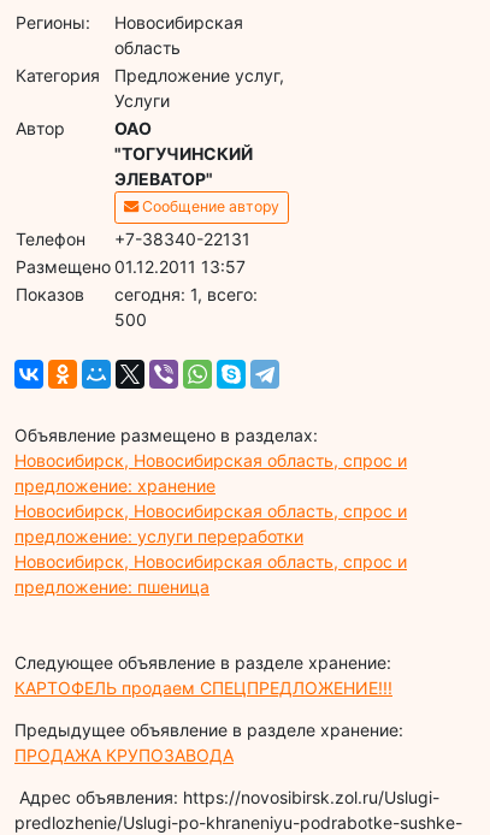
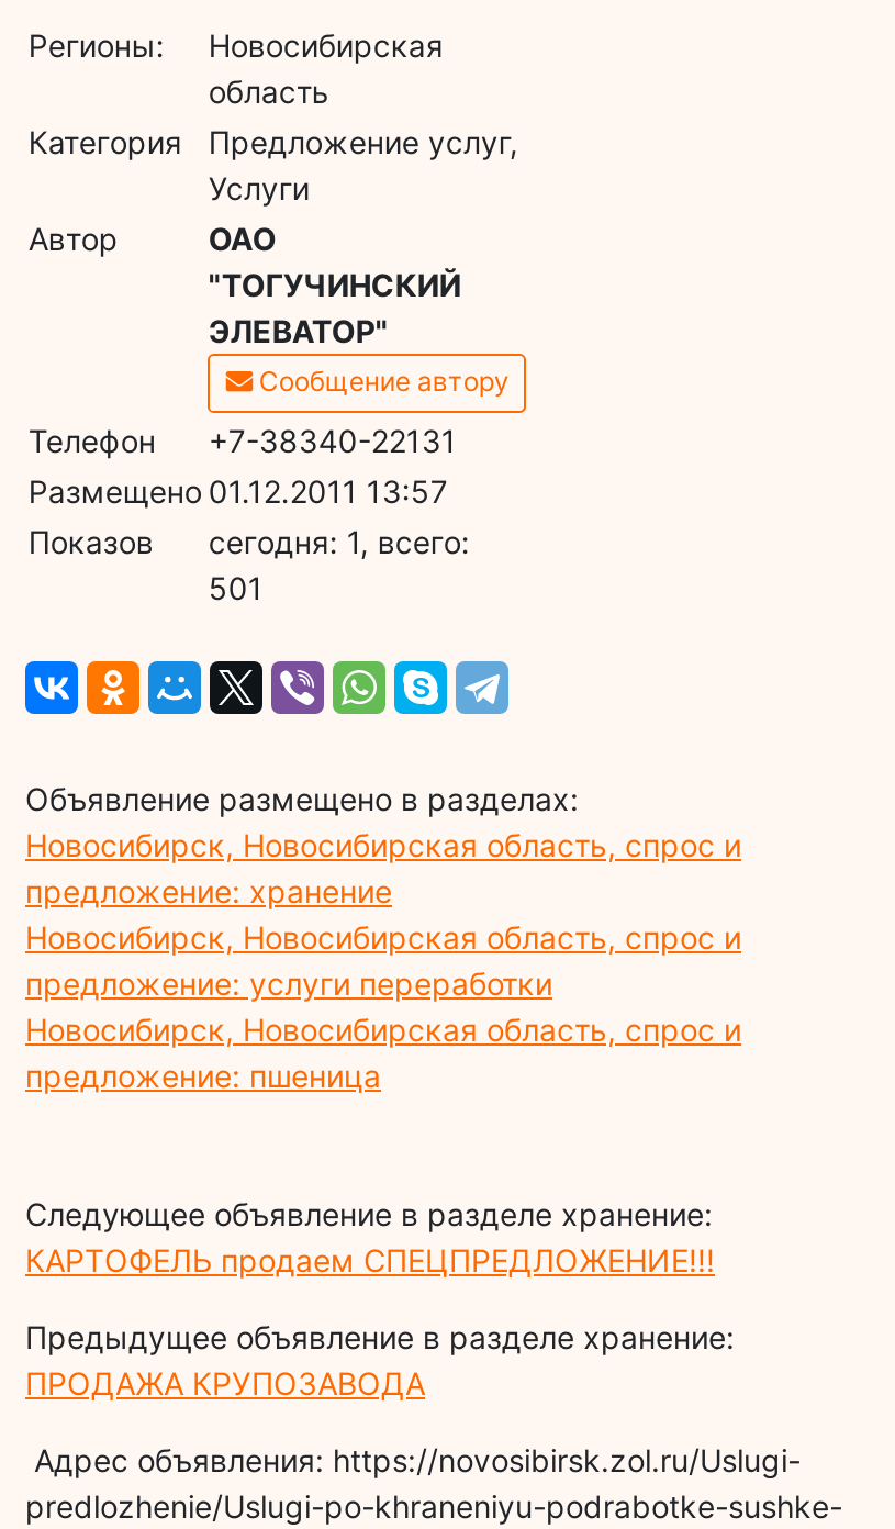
- 500
+ 501
